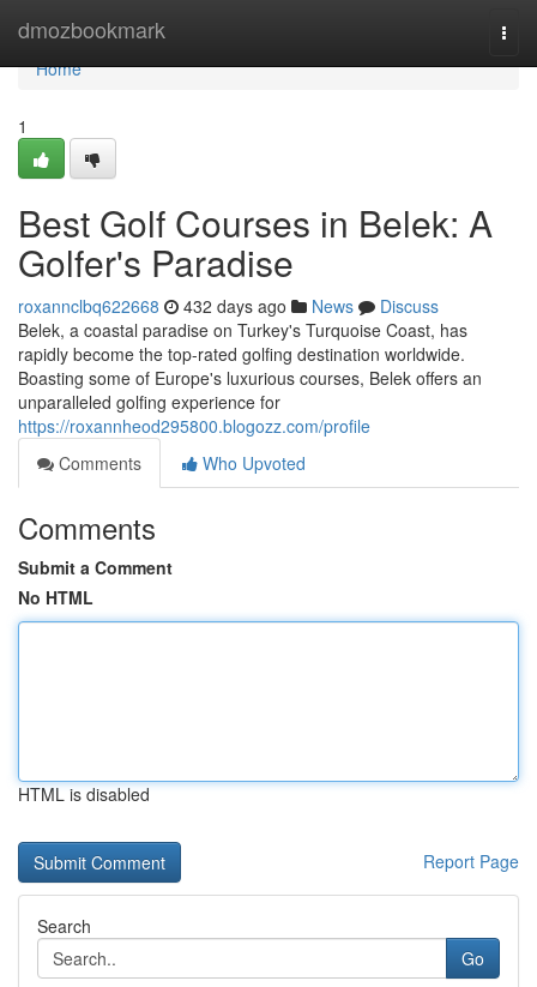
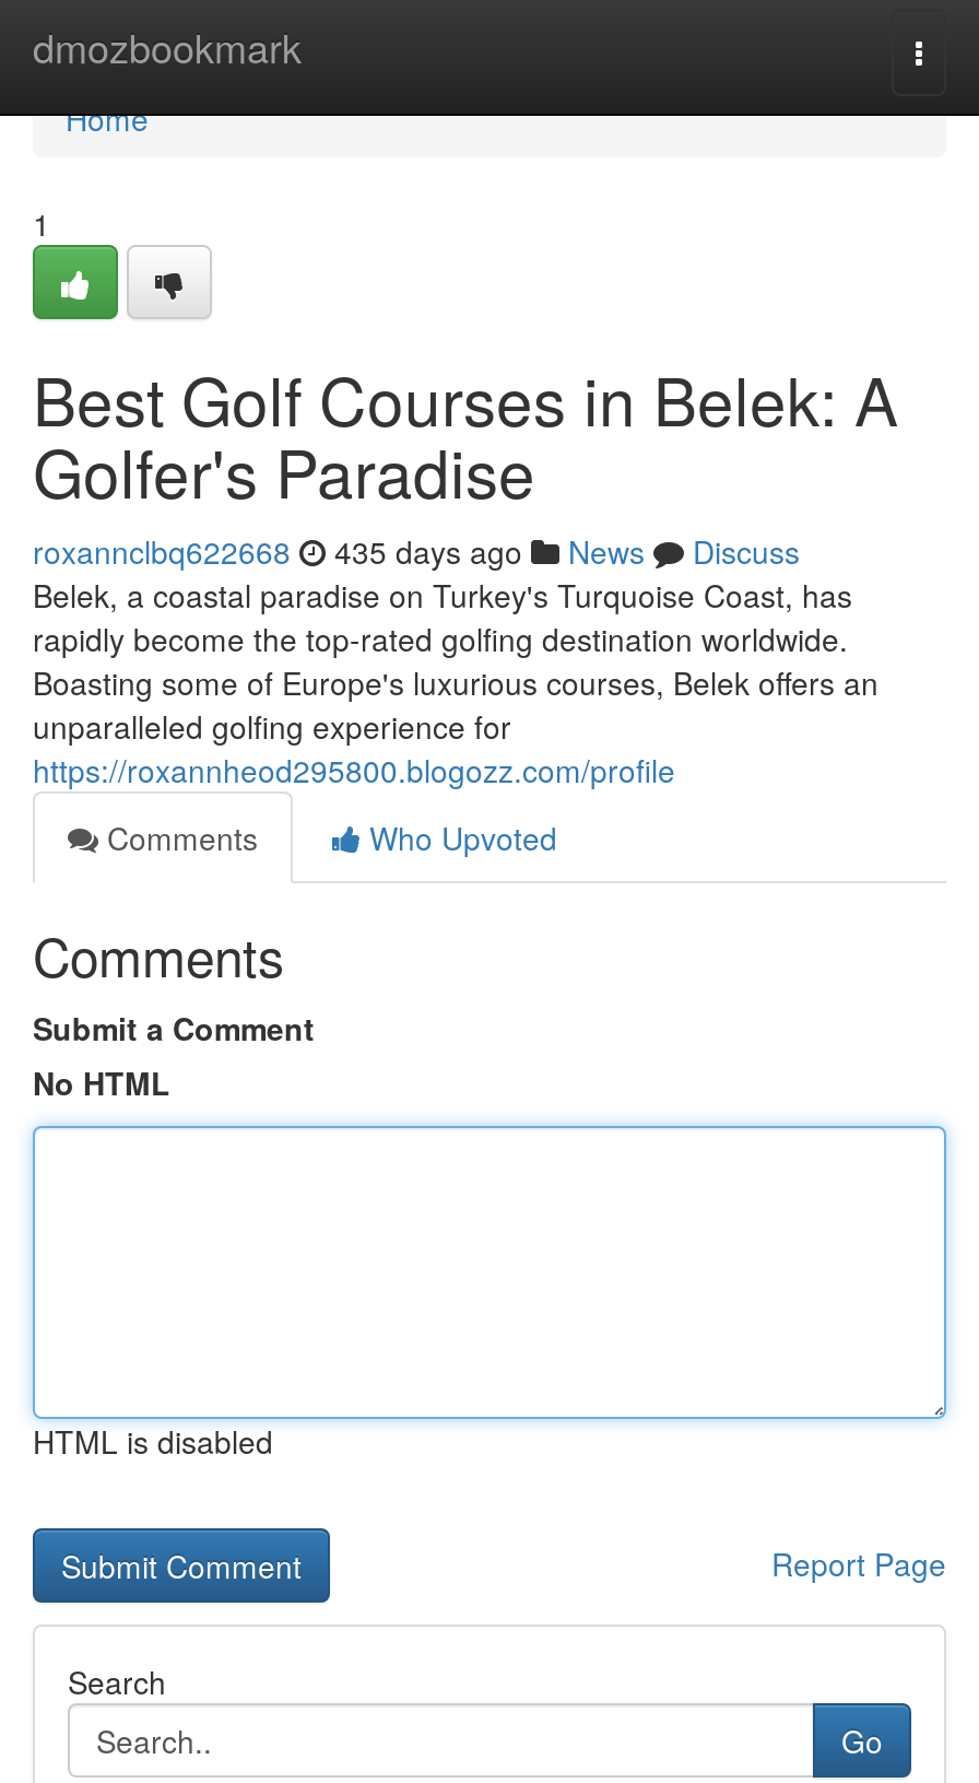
- roxannclbq622668 432 days ago News Discuss
+ roxannclbq622668 435 days ago News Discuss
